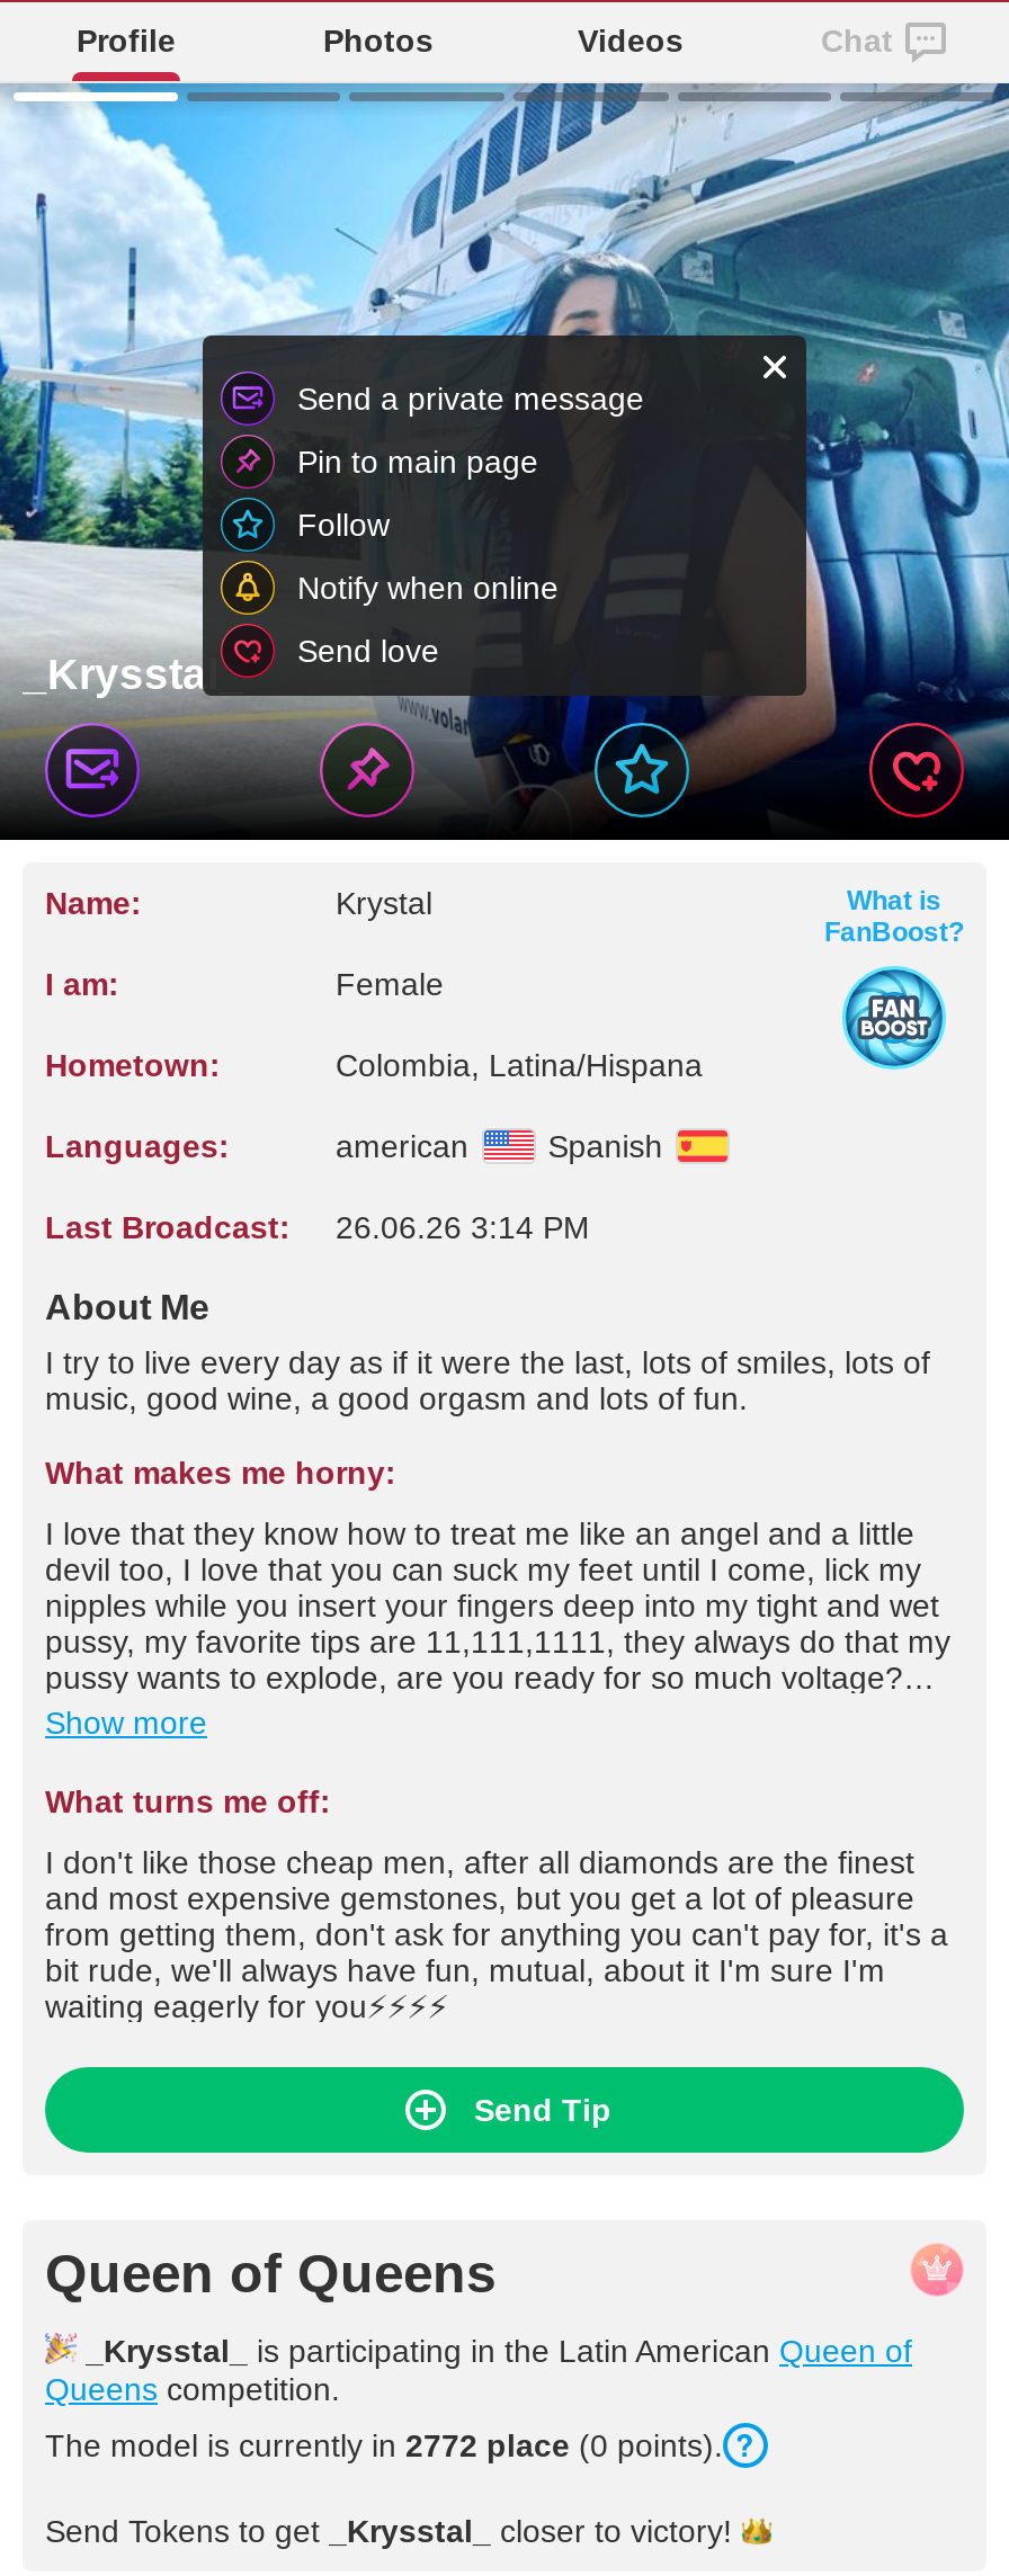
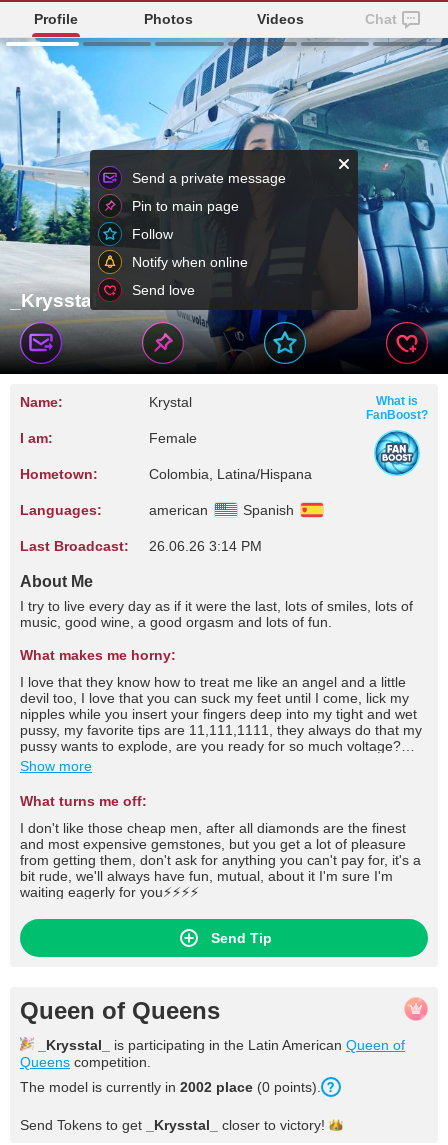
- The model is currently in 2772 place (0 points).
+ The model is currently in 2002 place (0 points).
